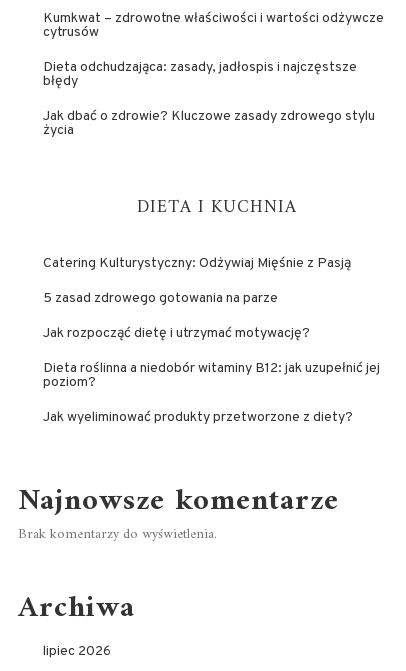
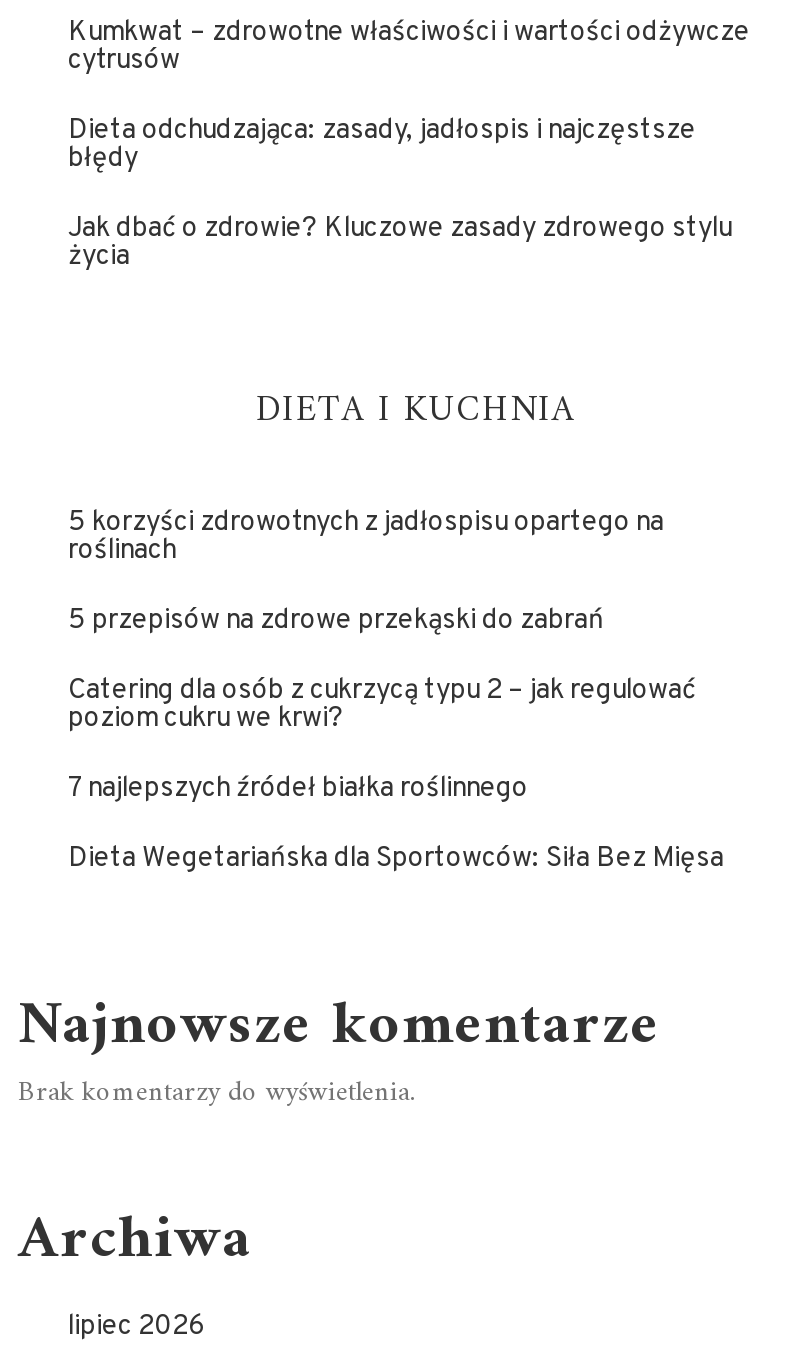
- Catering Kulturystyczny: Odżywiaj Mięśnie z Pasją
+ 5 korzyści zdrowotnych z jadłospisu opartego na
+ roślinach

- 5 zasad zdrowego gotowania na parze
+ 5 przepisów na zdrowe przekąski do zabrań

- Jak rozpocząć dietę i utrzymać motywację?
+ Catering dla osób z cukrzycą typu 2 – jak regulować
+ poziom cukru we krwi?

- Dieta roślinna a niedobór witaminy B12: jak uzupełnić jej
- poziom?
+ 7 najlepszych źródeł białka roślinnego

- Jak wyeliminować produkty przetworzone z diety?
+ Dieta Wegetariańska dla Sportowców: Siła Bez Mięsa
